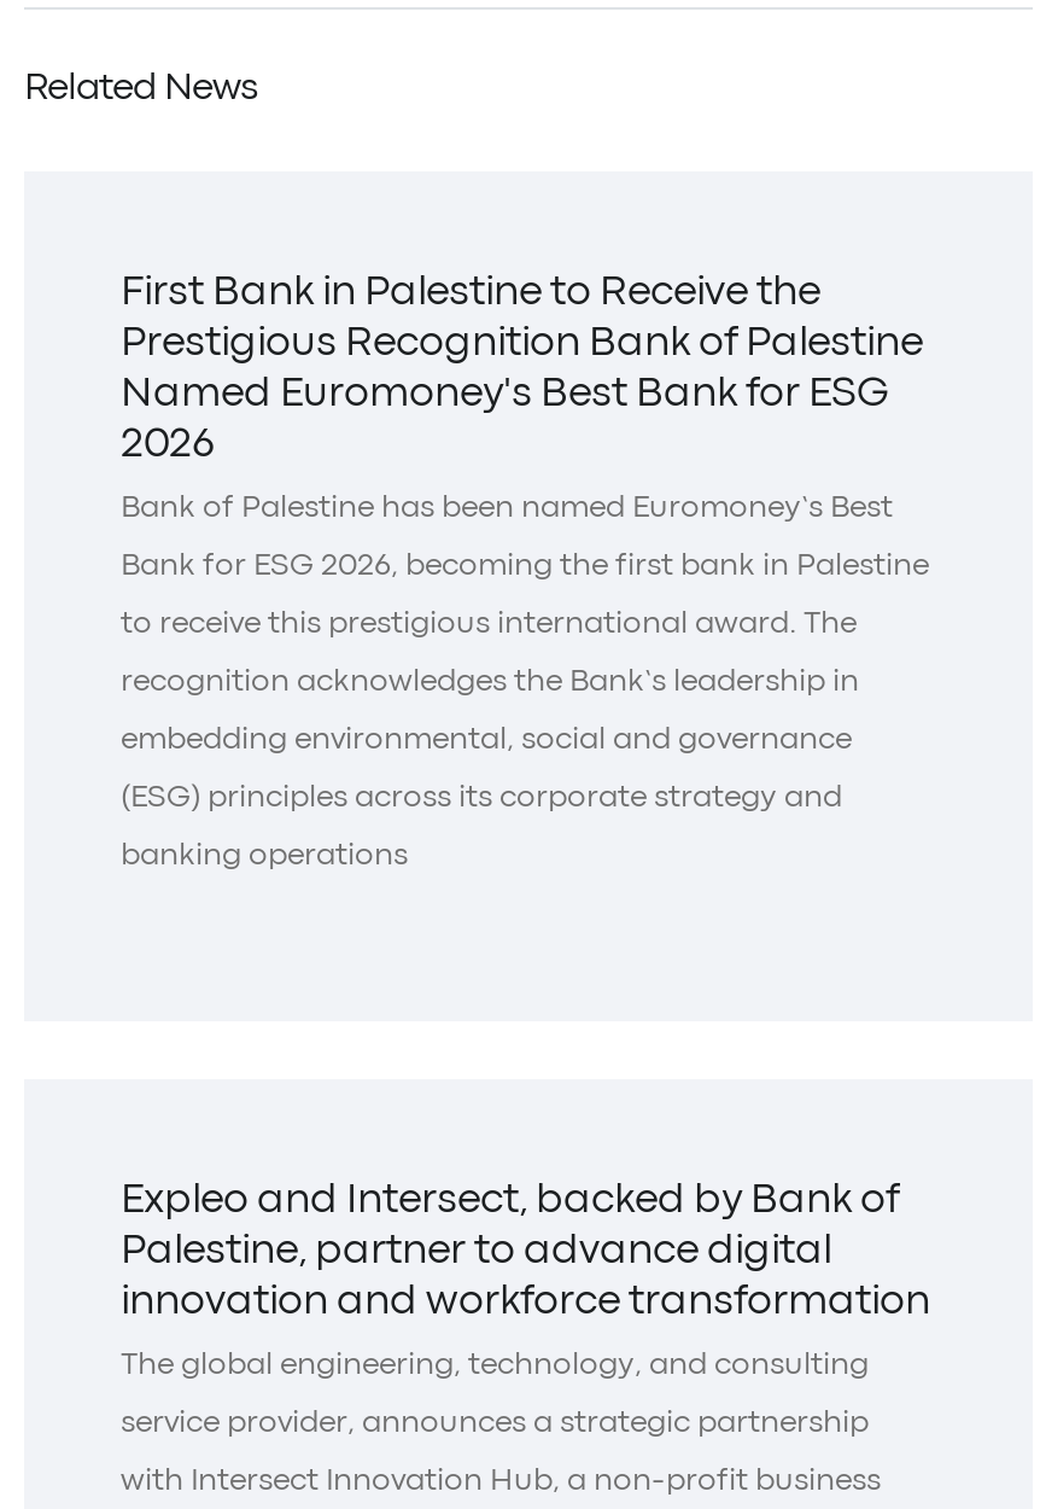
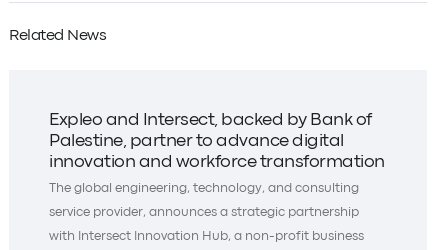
- First Bank in Palestine to Receive the
- Prestigious Recognition Bank of Palestine
- Named Euromoney's Best Bank for ESG
- 2026
- Bank of Palestine has been named Euromoney’s Best
- Bank for ESG 2026, becoming the first bank in Palestine
- to receive this prestigious international award. The
- recognition acknowledges the Bank’s leadership in
- embedding environmental, social and governance
- (ESG) principles across its corporate strategy and
- banking operations
